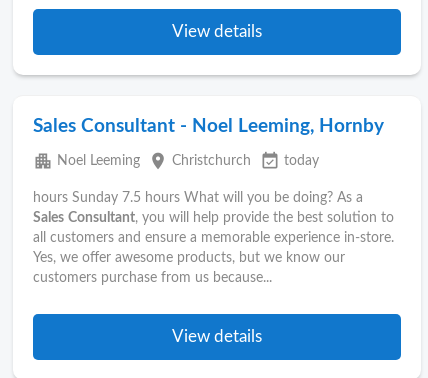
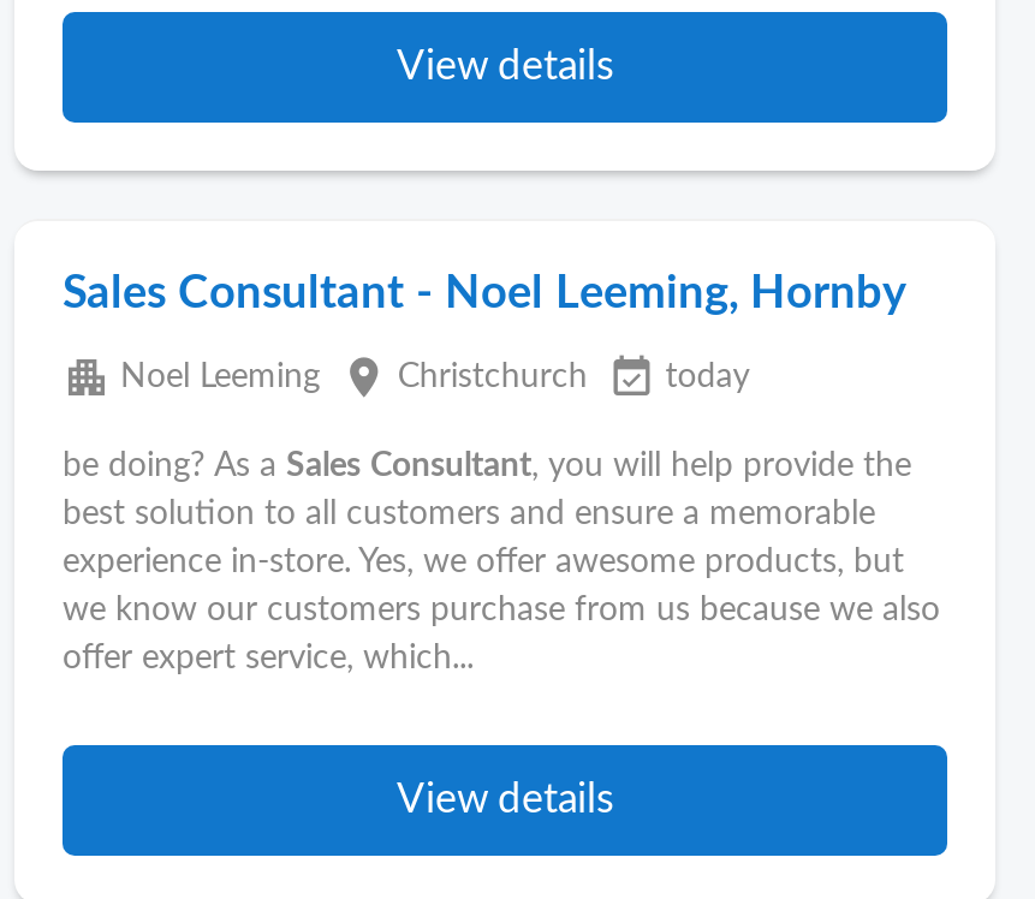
- hours Sunday 7.5 hours What will you be doing? As a
- Sales Consultant, you will help provide the best solution to
- all customers and ensure a memorable experience in-store.
- Yes, we offer awesome products, but we know our
- customers purchase from us because...
+ be doing? As a Sales Consultant, you will help provide the
+ best solution to all customers and ensure a memorable
+ experience in-store. Yes, we offer awesome products, but
+ we know our customers purchase from us because we also
+ offer expert service, which...
